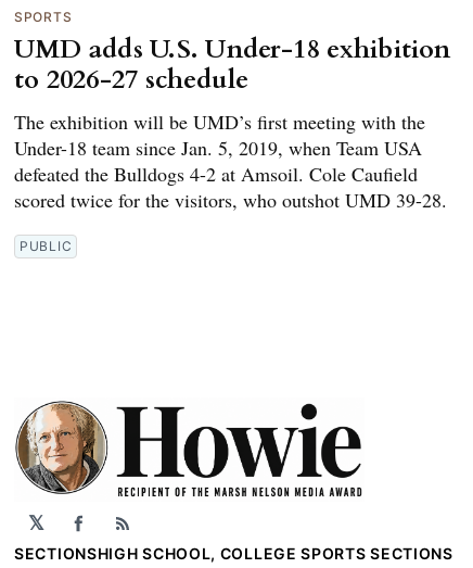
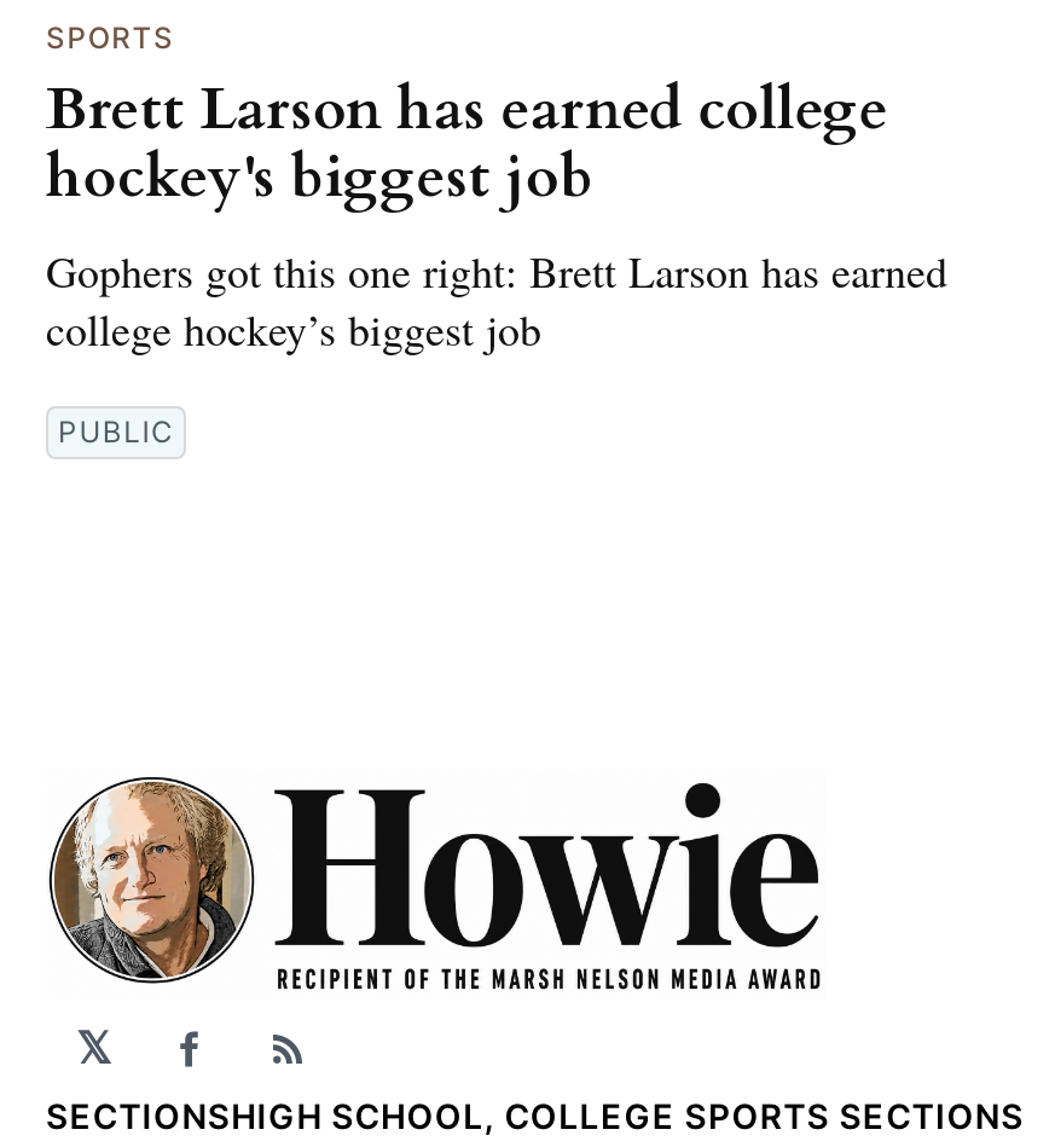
- UMD adds U.S. Under-18 exhibition
- to 2026-27 schedule
- The exhibition will be UMD’s first meeting with the
- Under-18 team since Jan. 5, 2019, when Team USA
- defeated the Bulldogs 4-2 at Amsoil. Cole Caufield
- scored twice for the visitors, who outshot UMD 39-28.
+ Brett Larson has earned college
+ hockey's biggest job
+ Gophers got this one right: Brett Larson has earned
+ college hockey’s biggest job
